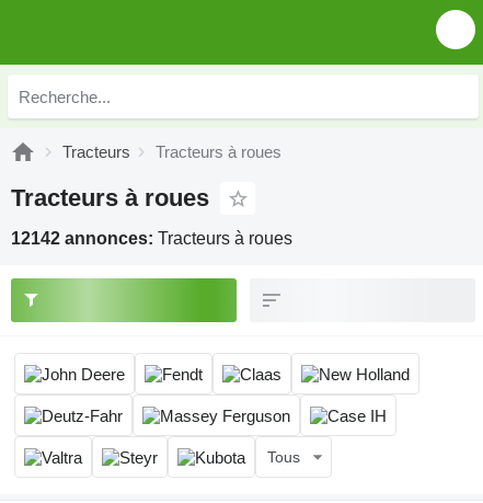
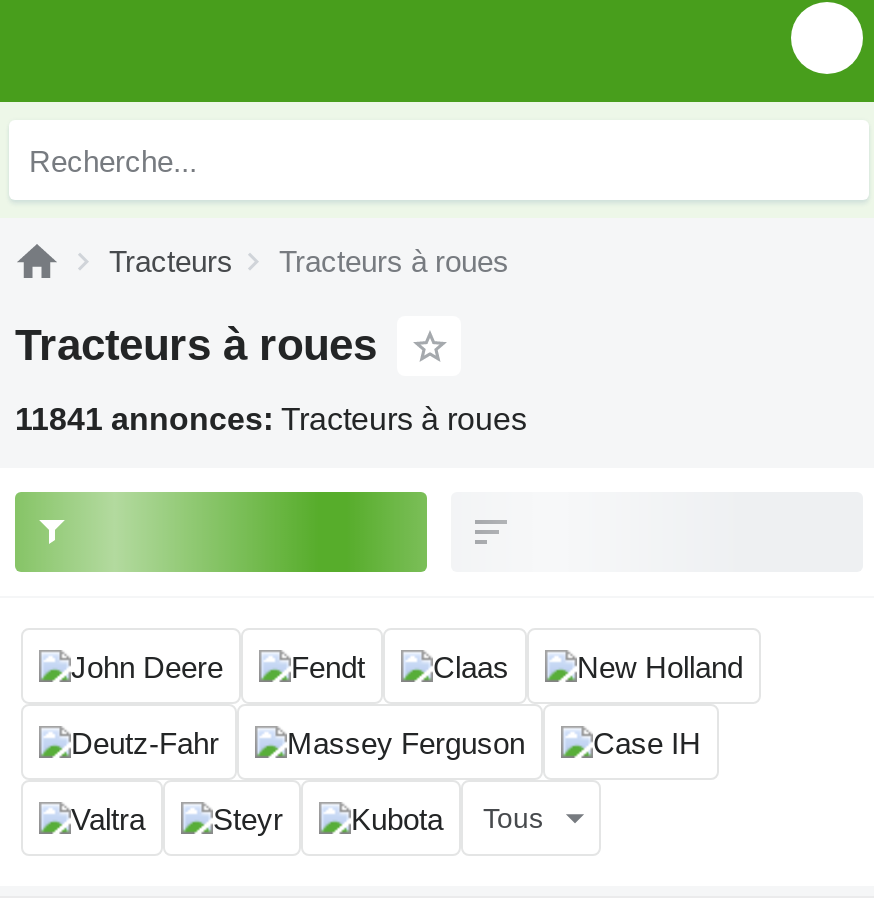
- 12142 annonces: Tracteurs à roues
+ 11841 annonces: Tracteurs à roues
